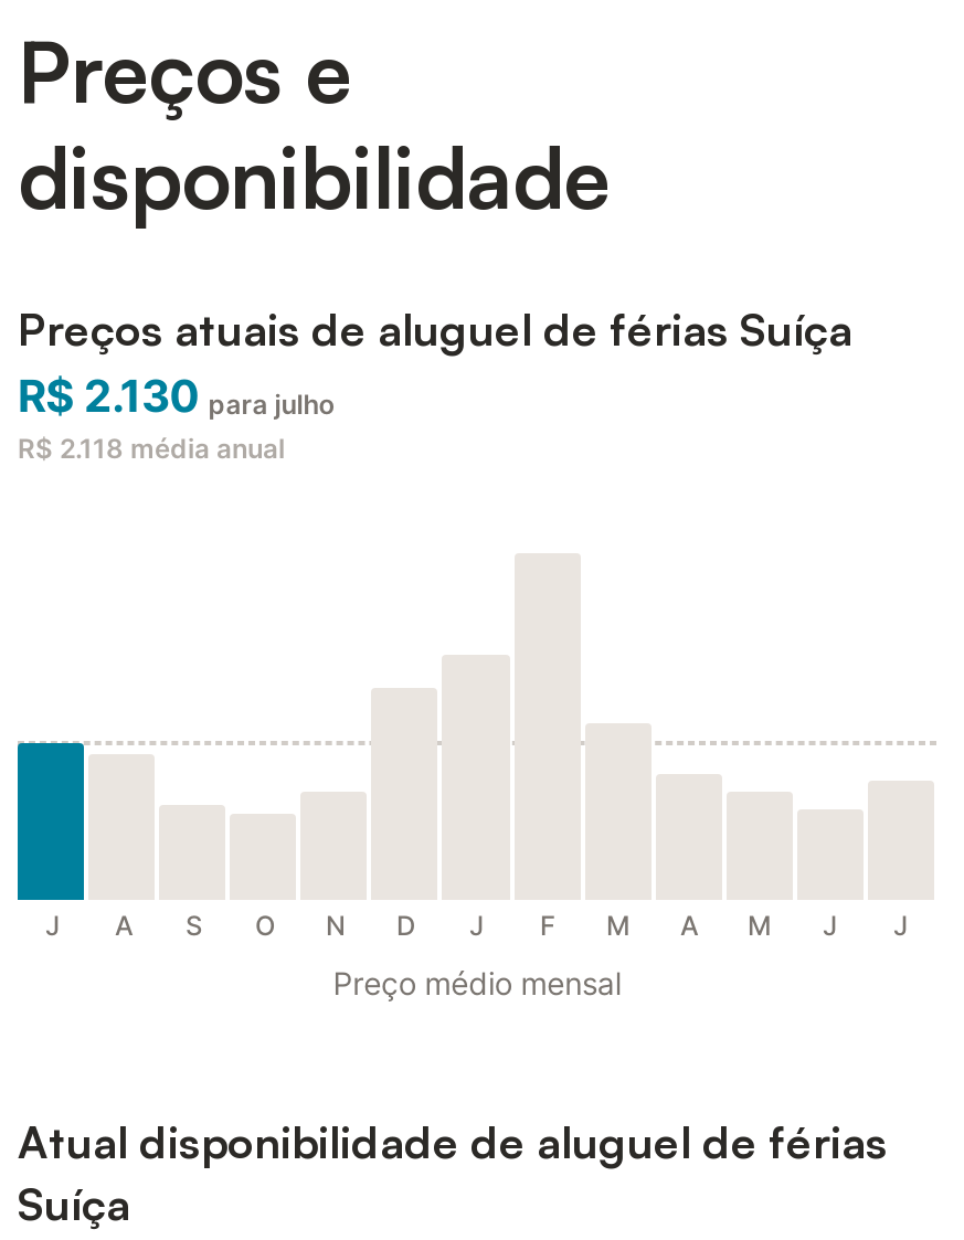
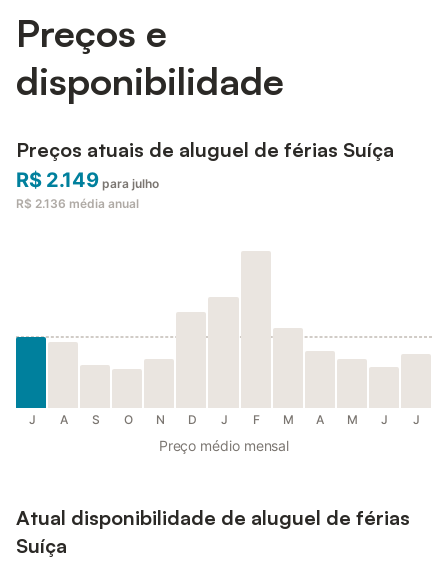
- R$ 2.130 para julho
+ R$ 2.149 para julho

- R$ 2.118 média anual
+ R$ 2.136 média anual
